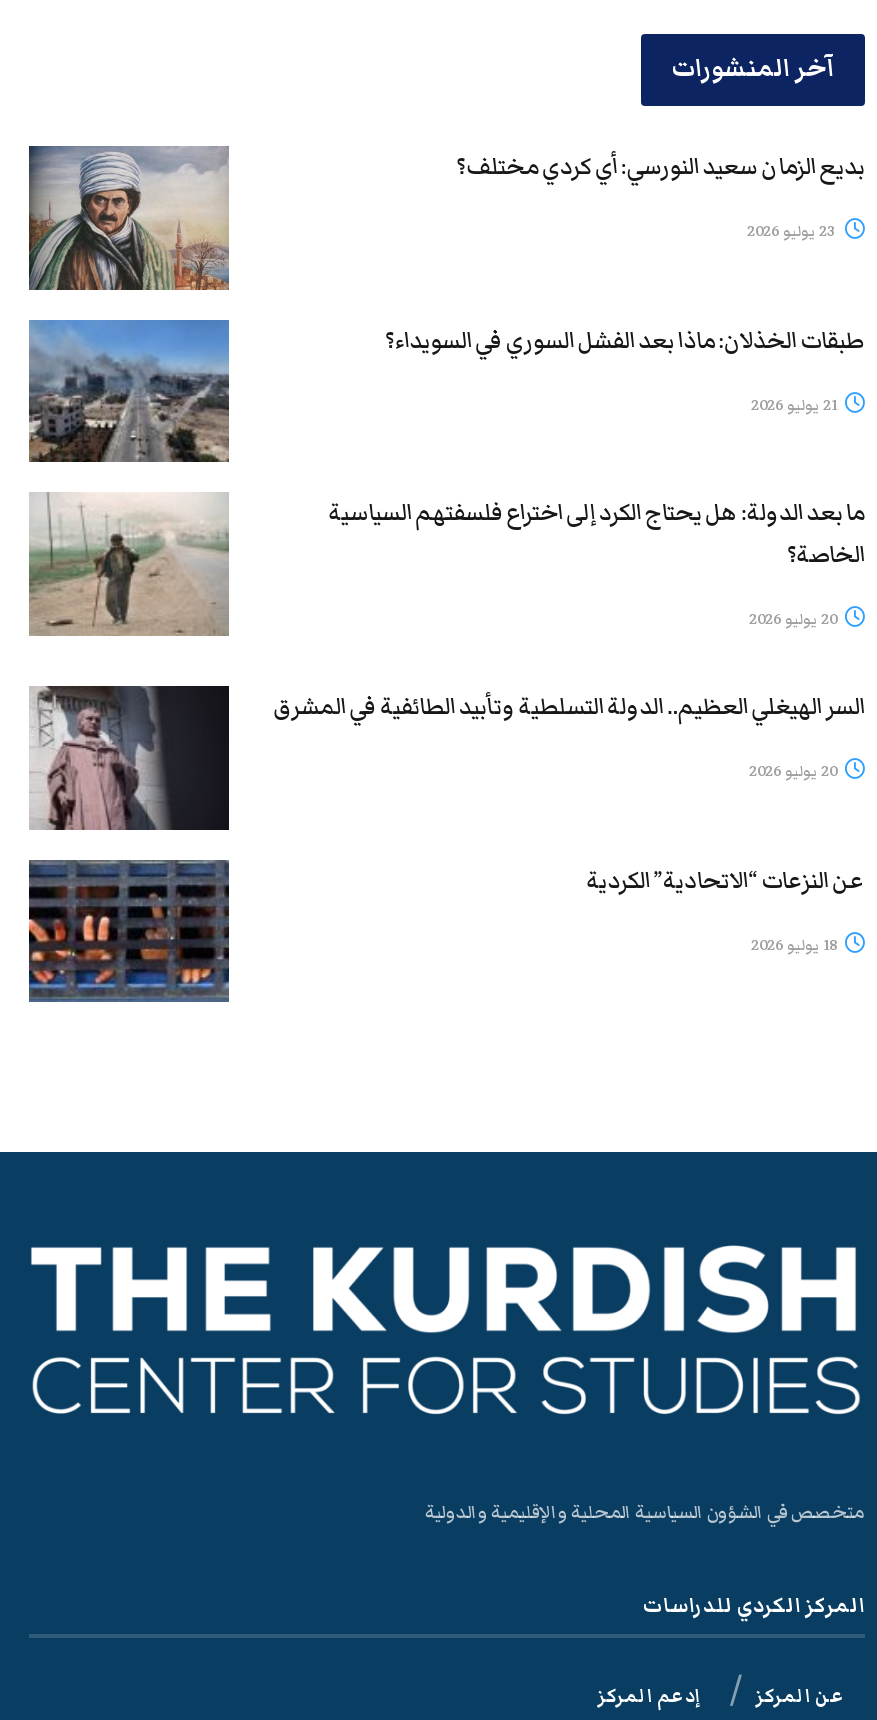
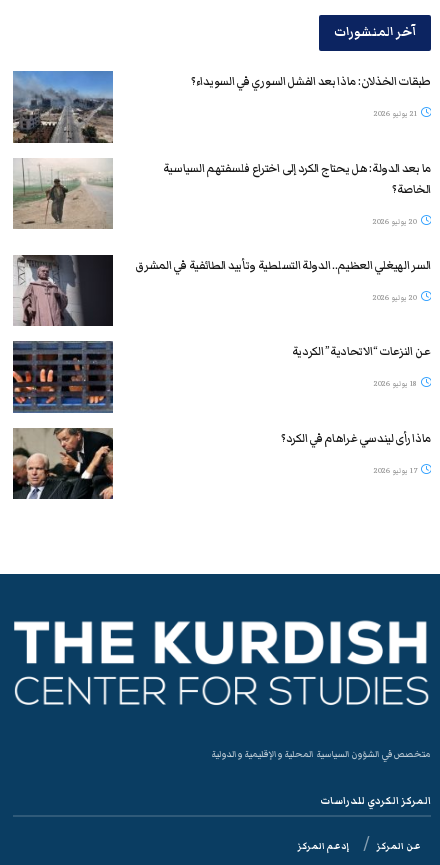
- [image]

- بديع الزمان سعيد النورسي: أي كردي مختلف؟

moved up: [image] | طبقات الخذلان: ماذا بعد الفشل السوري في السويداء؟ | ما بعد الدولة: هل يحتاج الكرد إلى اختراع فلسفتهم السياسية | الخاصة؟ | السر الهيغلي العظيم.. الدولة التسلطية وتأبيد الطائفية في المشرق | عن النزعات “الاتحادية” الكردية

moved up: [image]

+ [image]

+ ماذا رأى ليندسي غراهام في الكرد؟
